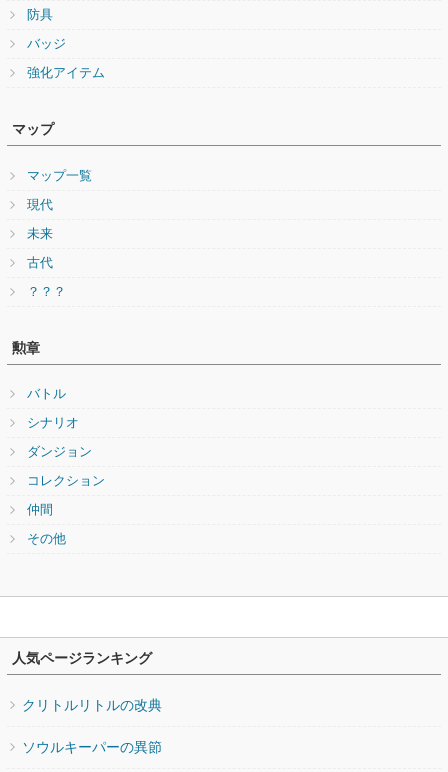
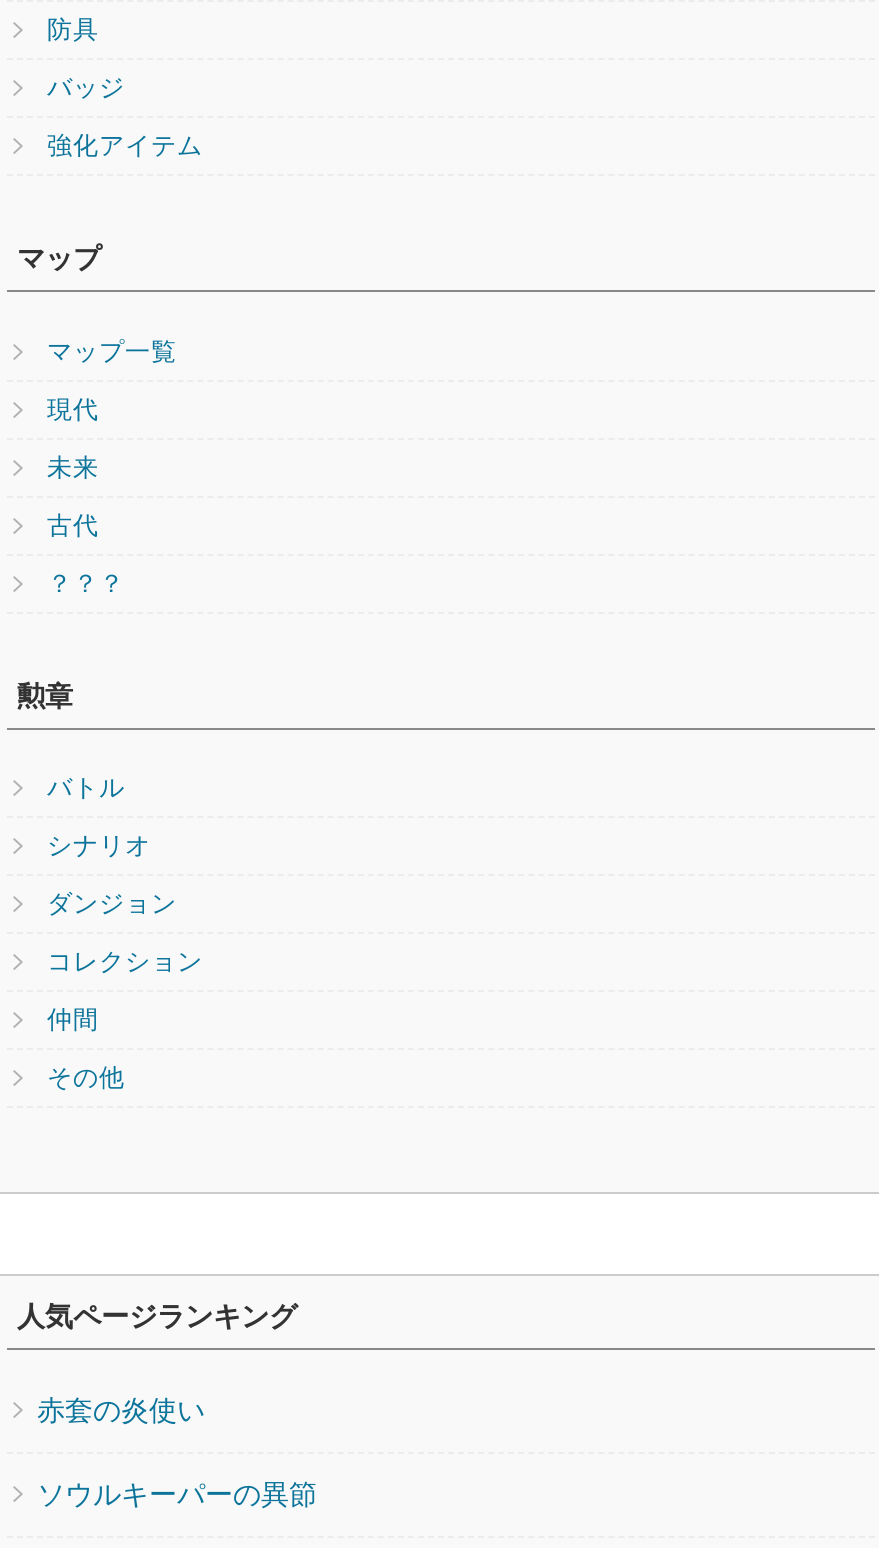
- クリトルリトルの改典
+ 赤套の炎使い
